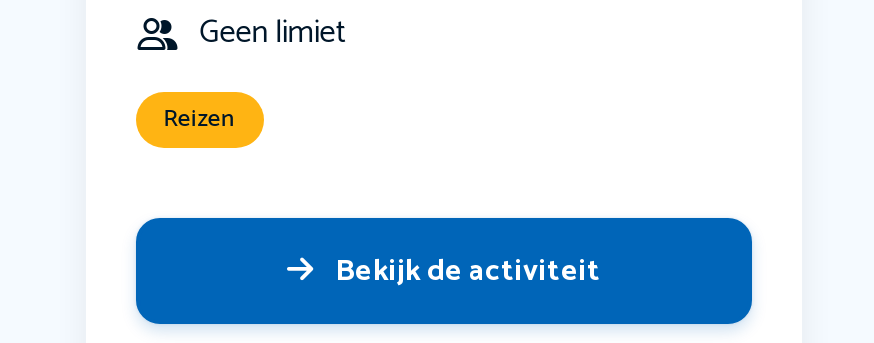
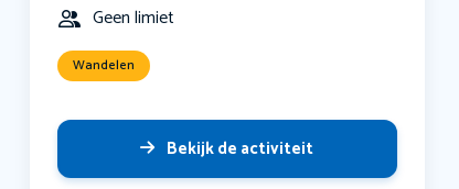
- Reizen
+ Wandelen
